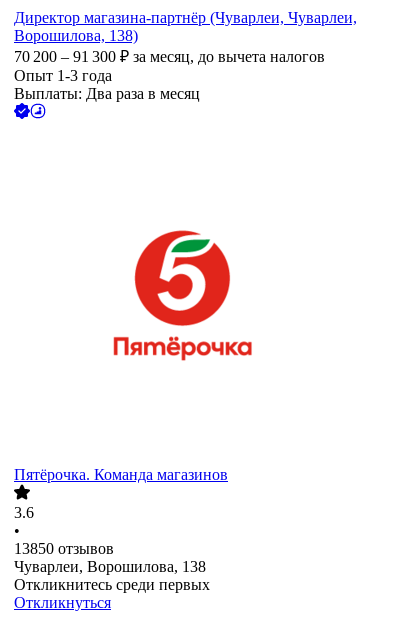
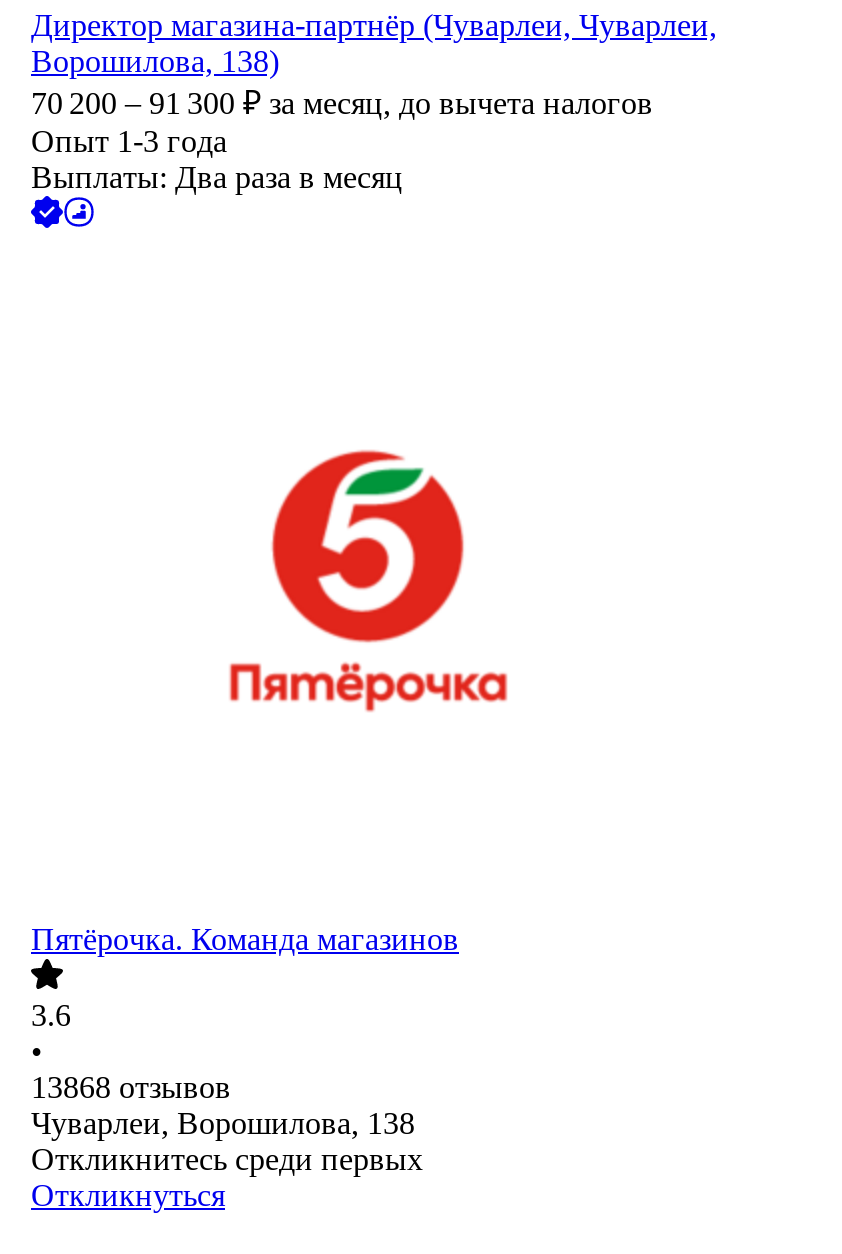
- 13850 отзывов
+ 13868 отзывов
